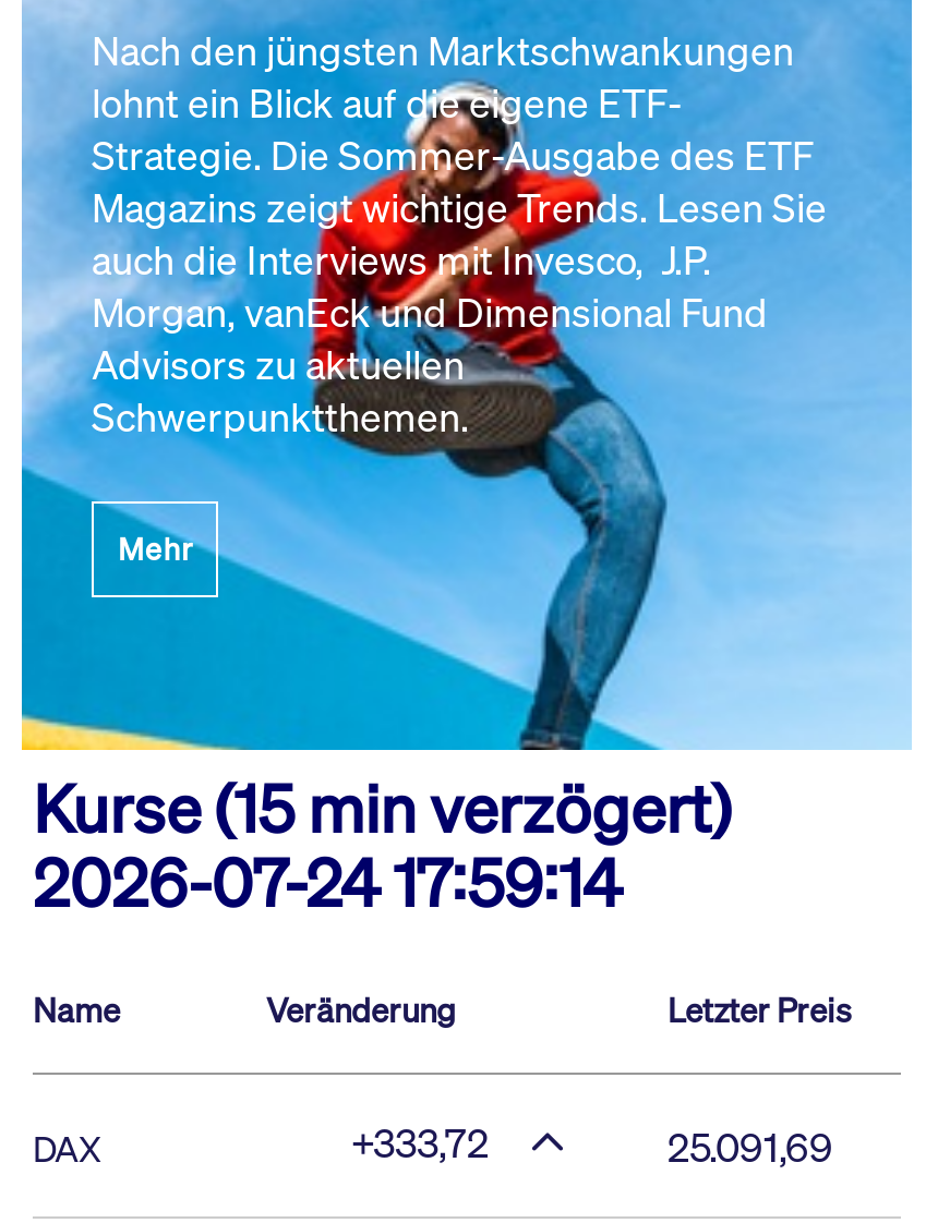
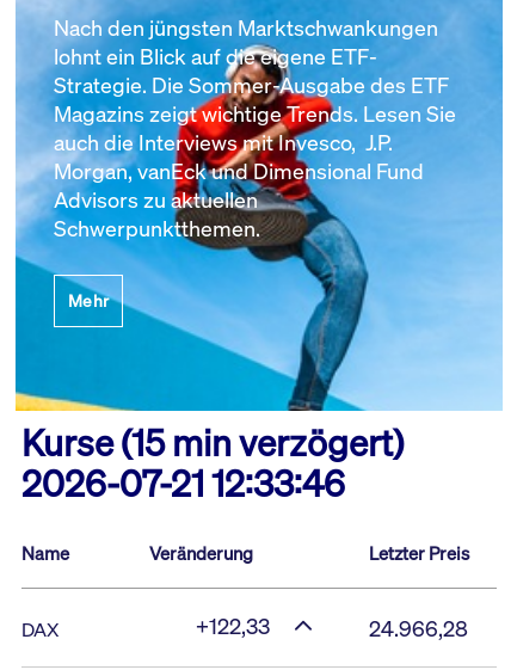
- 2026-07-24 17:59:14
+ 2026-07-21 12:33:46

- +333,72
+ +122,33

- 25.091,69
+ 24.966,28
